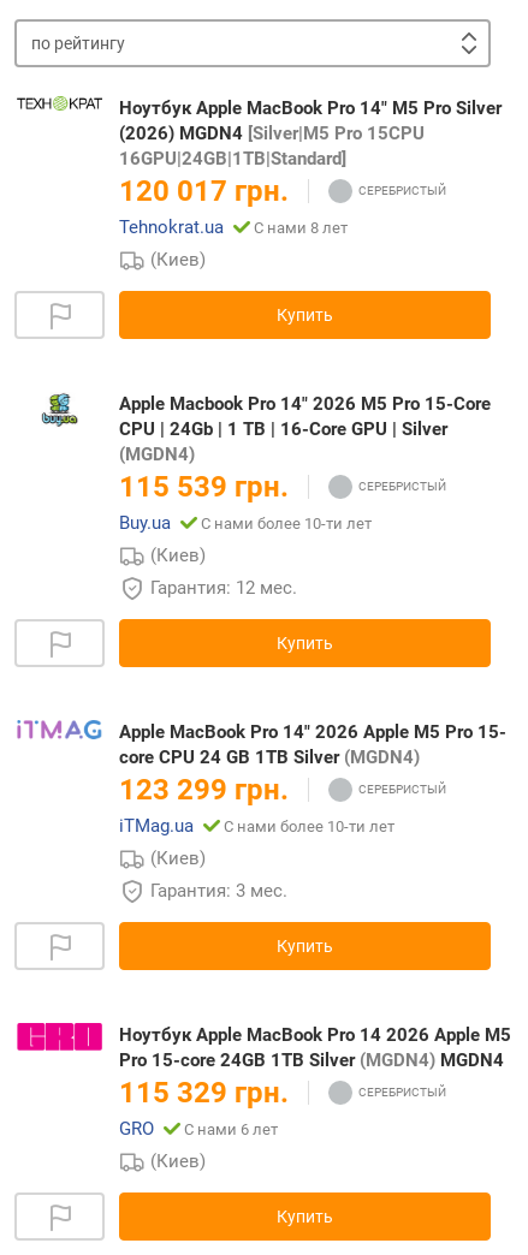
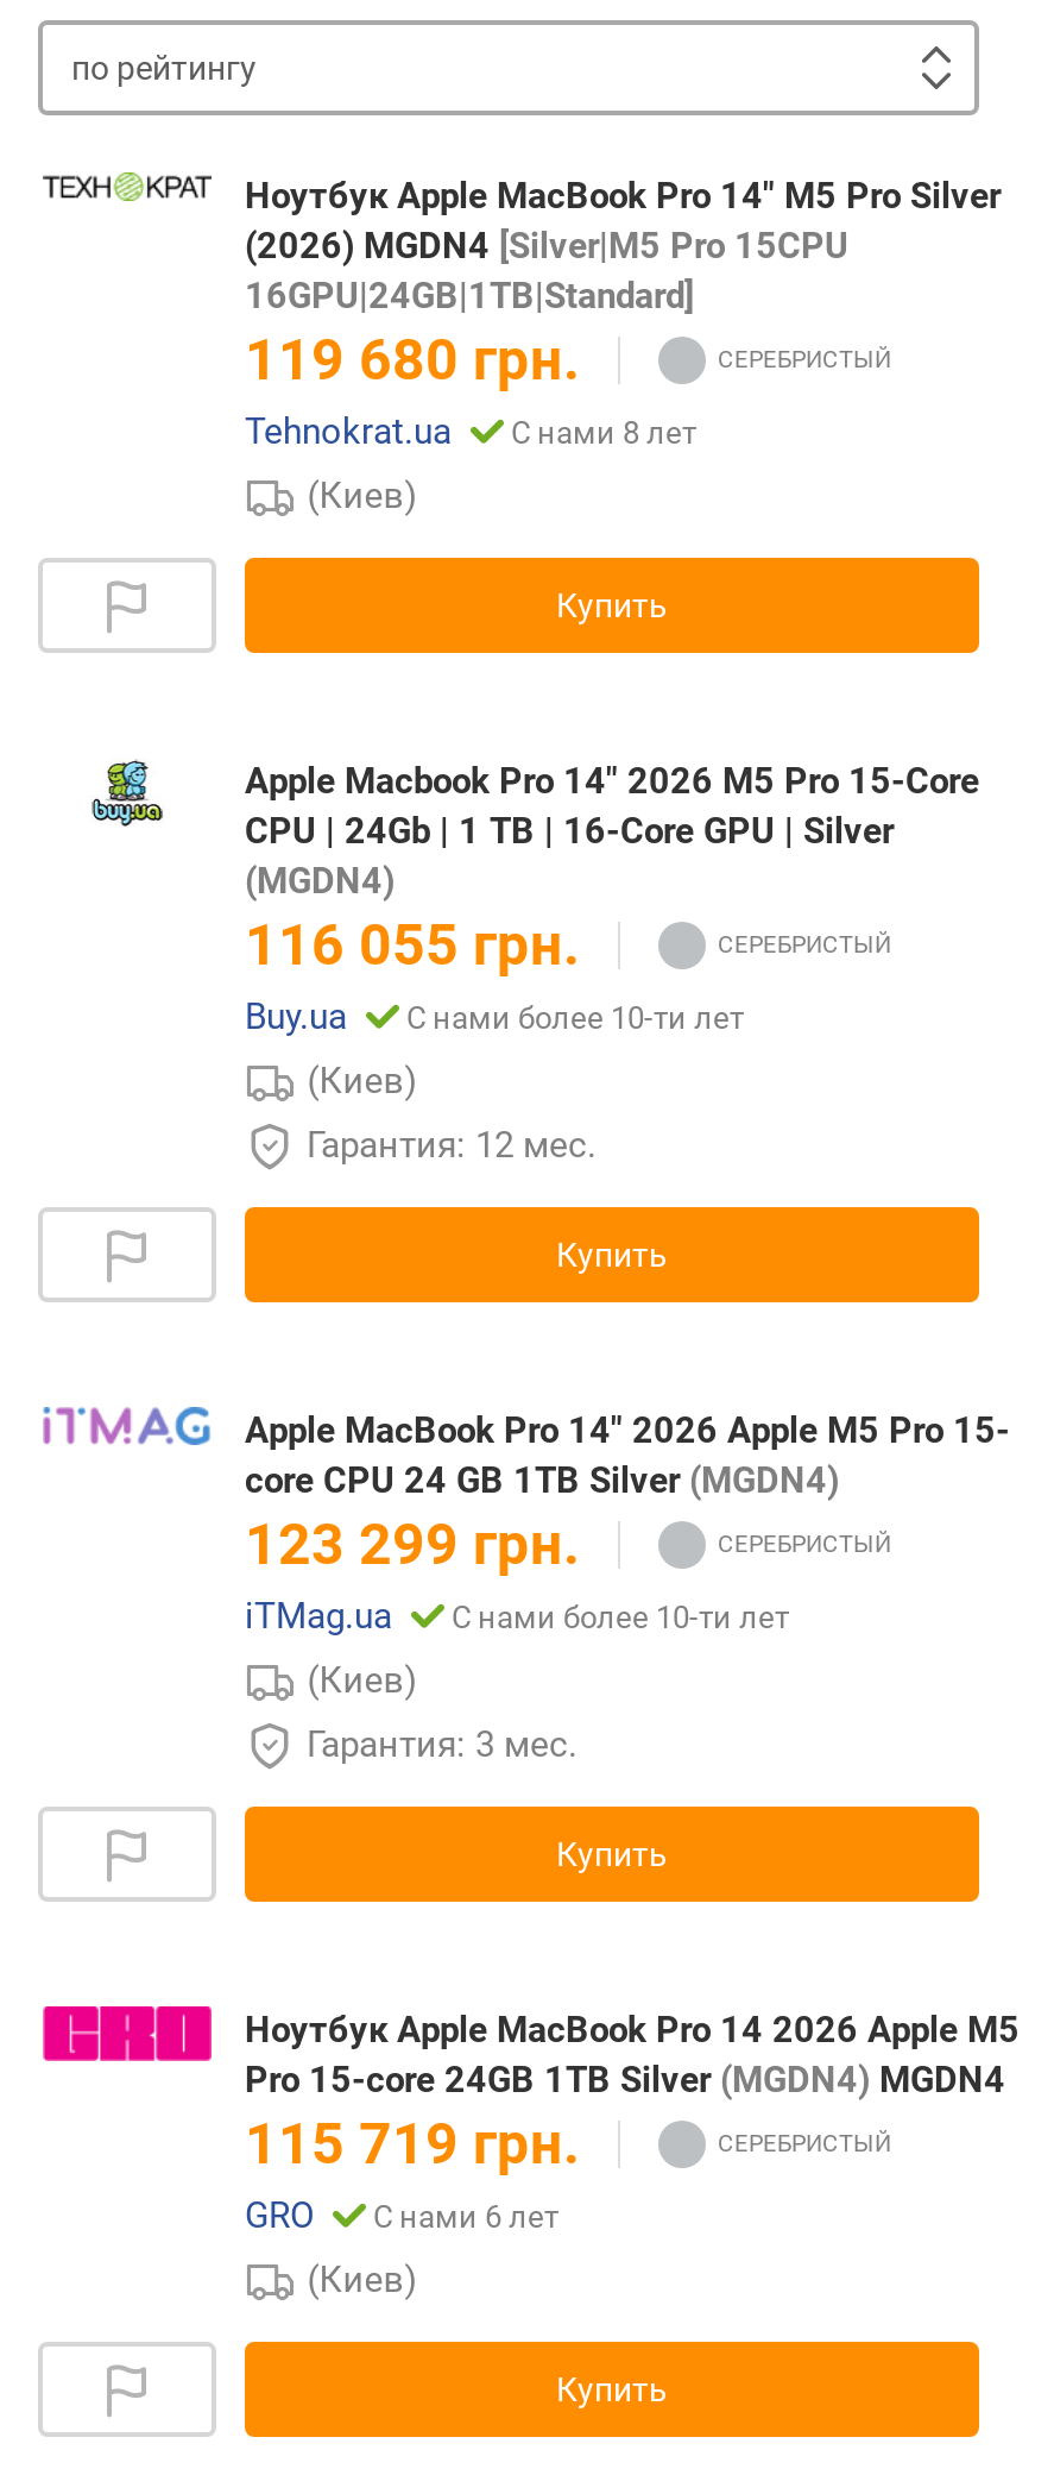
- 120 017 грн.
+ 119 680 грн.

- 115 539 грн.
+ 116 055 грн.

- 115 329 грн.
+ 115 719 грн.
